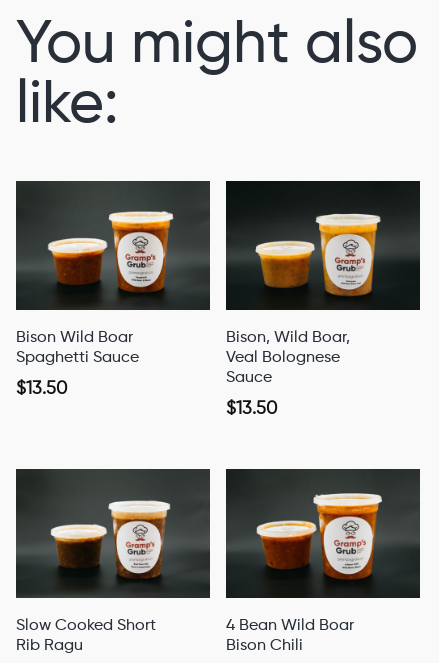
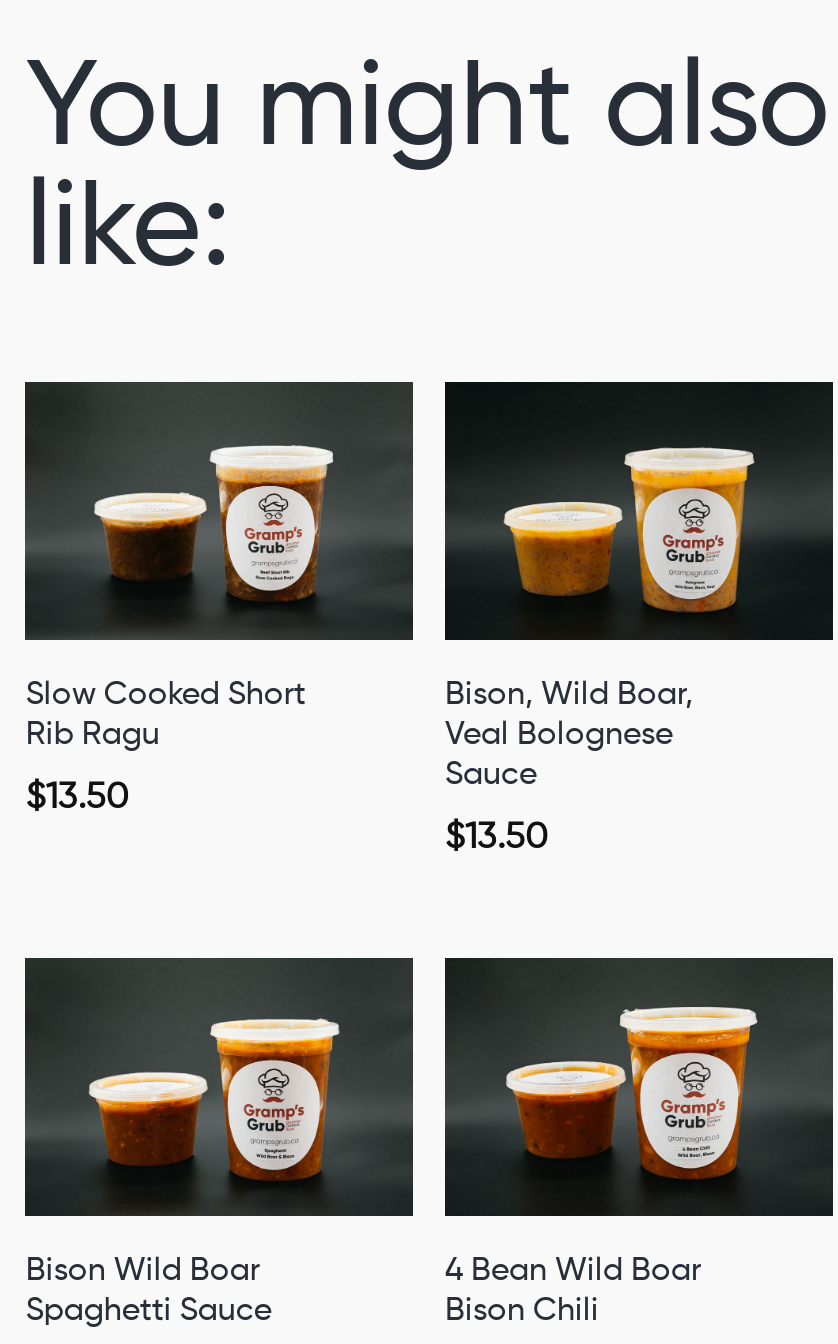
moved down: [image] | Bison Wild Boar | Spaghetti Sauce

moved up: [image] | Slow Cooked Short | Rib Ragu
